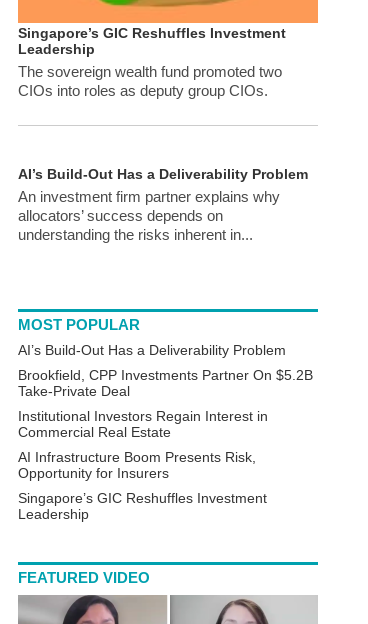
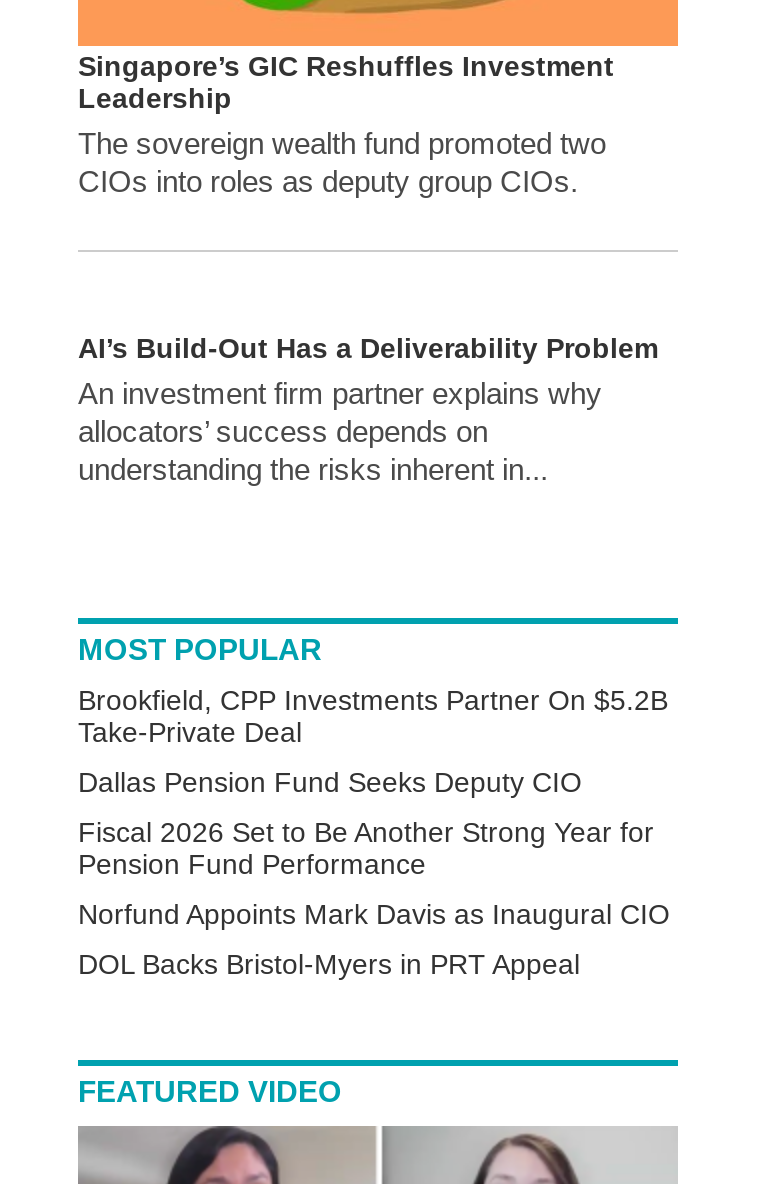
- AI’s Build-Out Has a Deliverability Problem

- Institutional Investors Regain Interest in
- Commercial Real Estate
- AI Infrastructure Boom Presents Risk,
- Opportunity for Insurers
- Singapore’s GIC Reshuffles Investment
- Leadership
+ Dallas Pension Fund Seeks Deputy CIO
+ Fiscal 2026 Set to Be Another Strong Year for
+ Pension Fund Performance
+ Norfund Appoints Mark Davis as Inaugural CIO
+ DOL Backs Bristol-Myers in PRT Appeal
